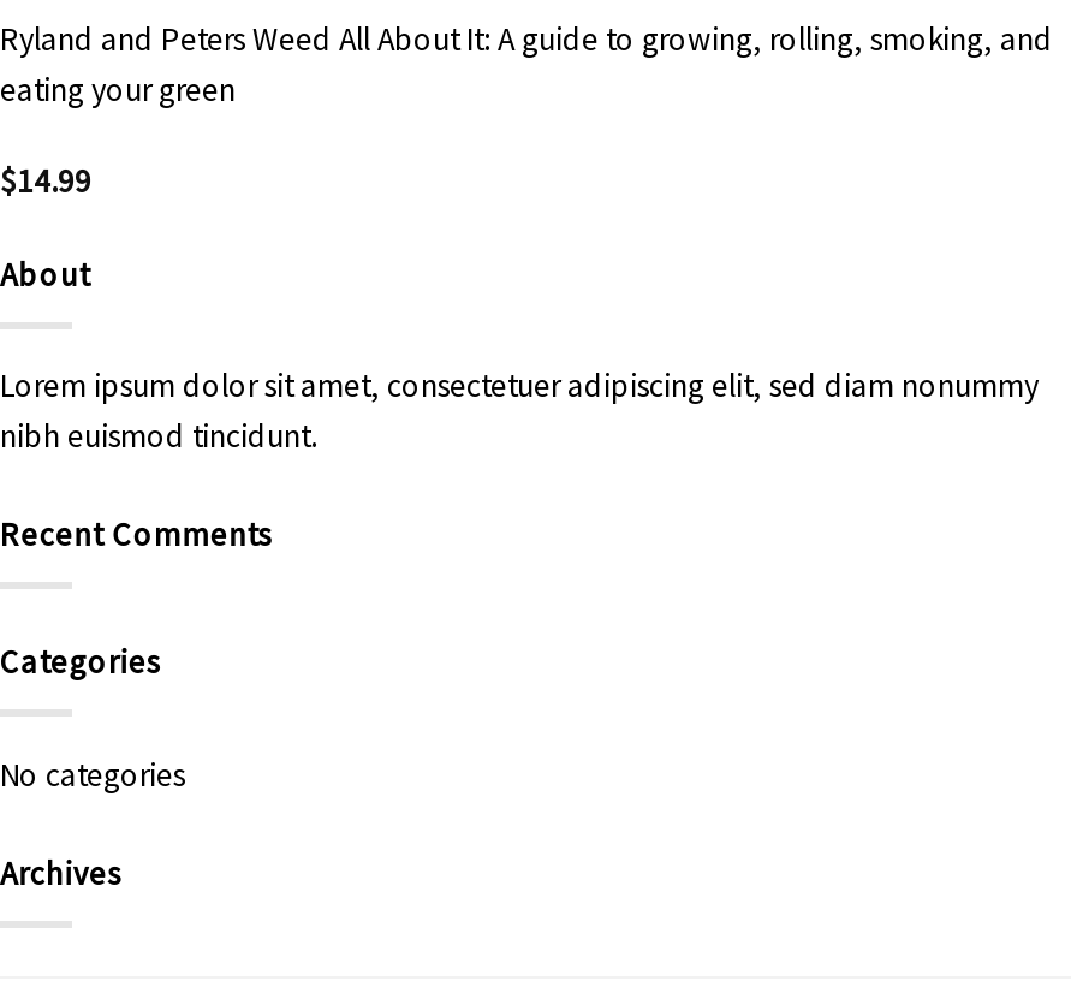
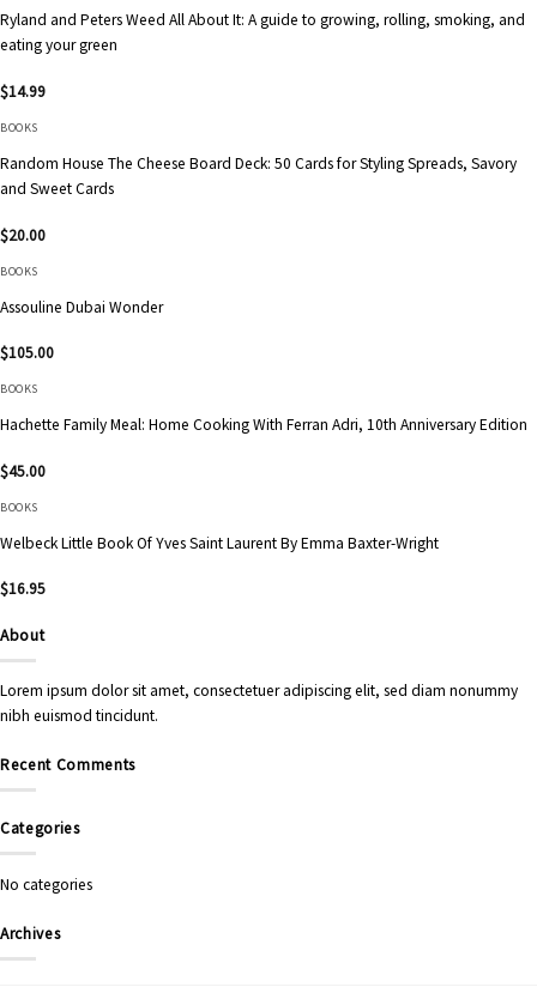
+ BOOKS
+ Random House The Cheese Board Deck: 50 Cards for Styling Spreads, Savory
+ and Sweet Cards
+ $20.00
+ BOOKS
+ Assouline Dubai Wonder
+ $105.00
+ BOOKS
+ Hachette Family Meal: Home Cooking With Ferran Adri, 10th Anniversary Edition
+ $45.00
+ BOOKS
+ Welbeck Little Book Of Yves Saint Laurent By Emma Baxter-Wright
+ $16.95
